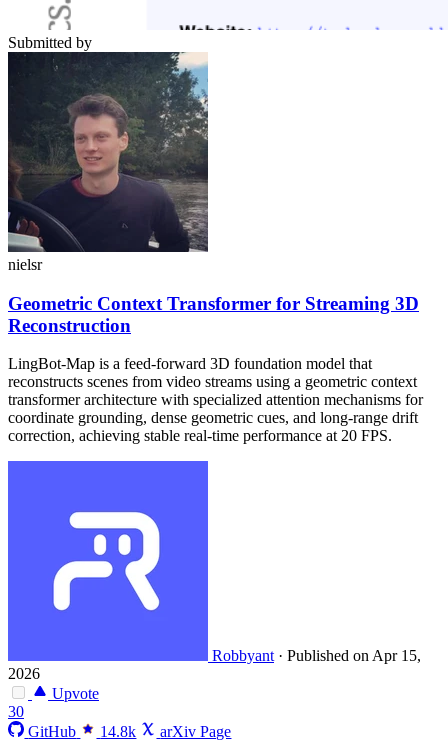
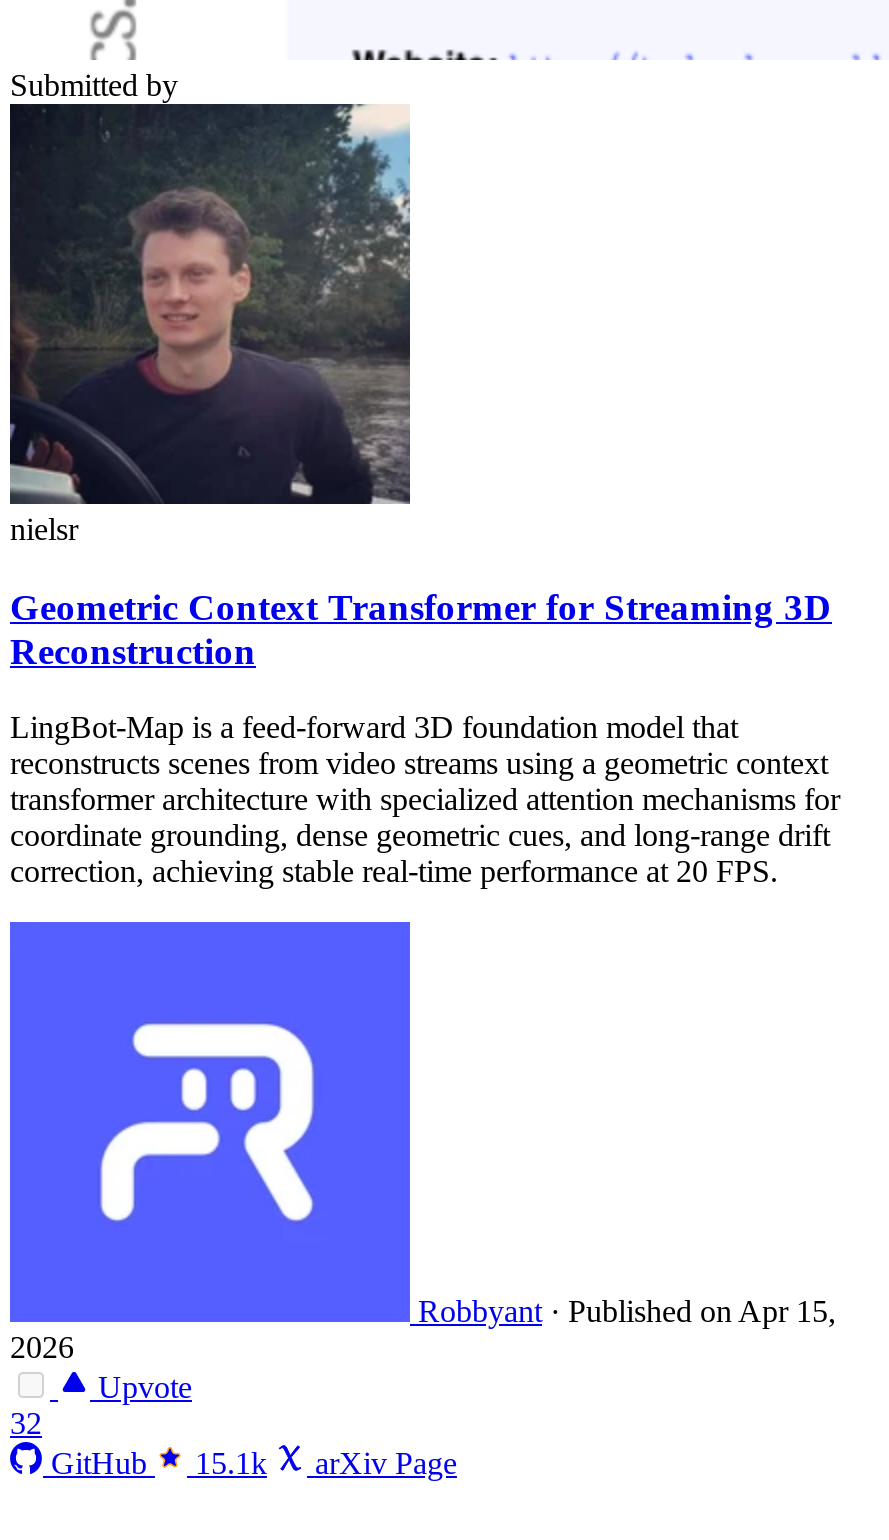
- 30
+ 32

- GitHub 14.8k arXiv Page
+ GitHub 15.1k arXiv Page
